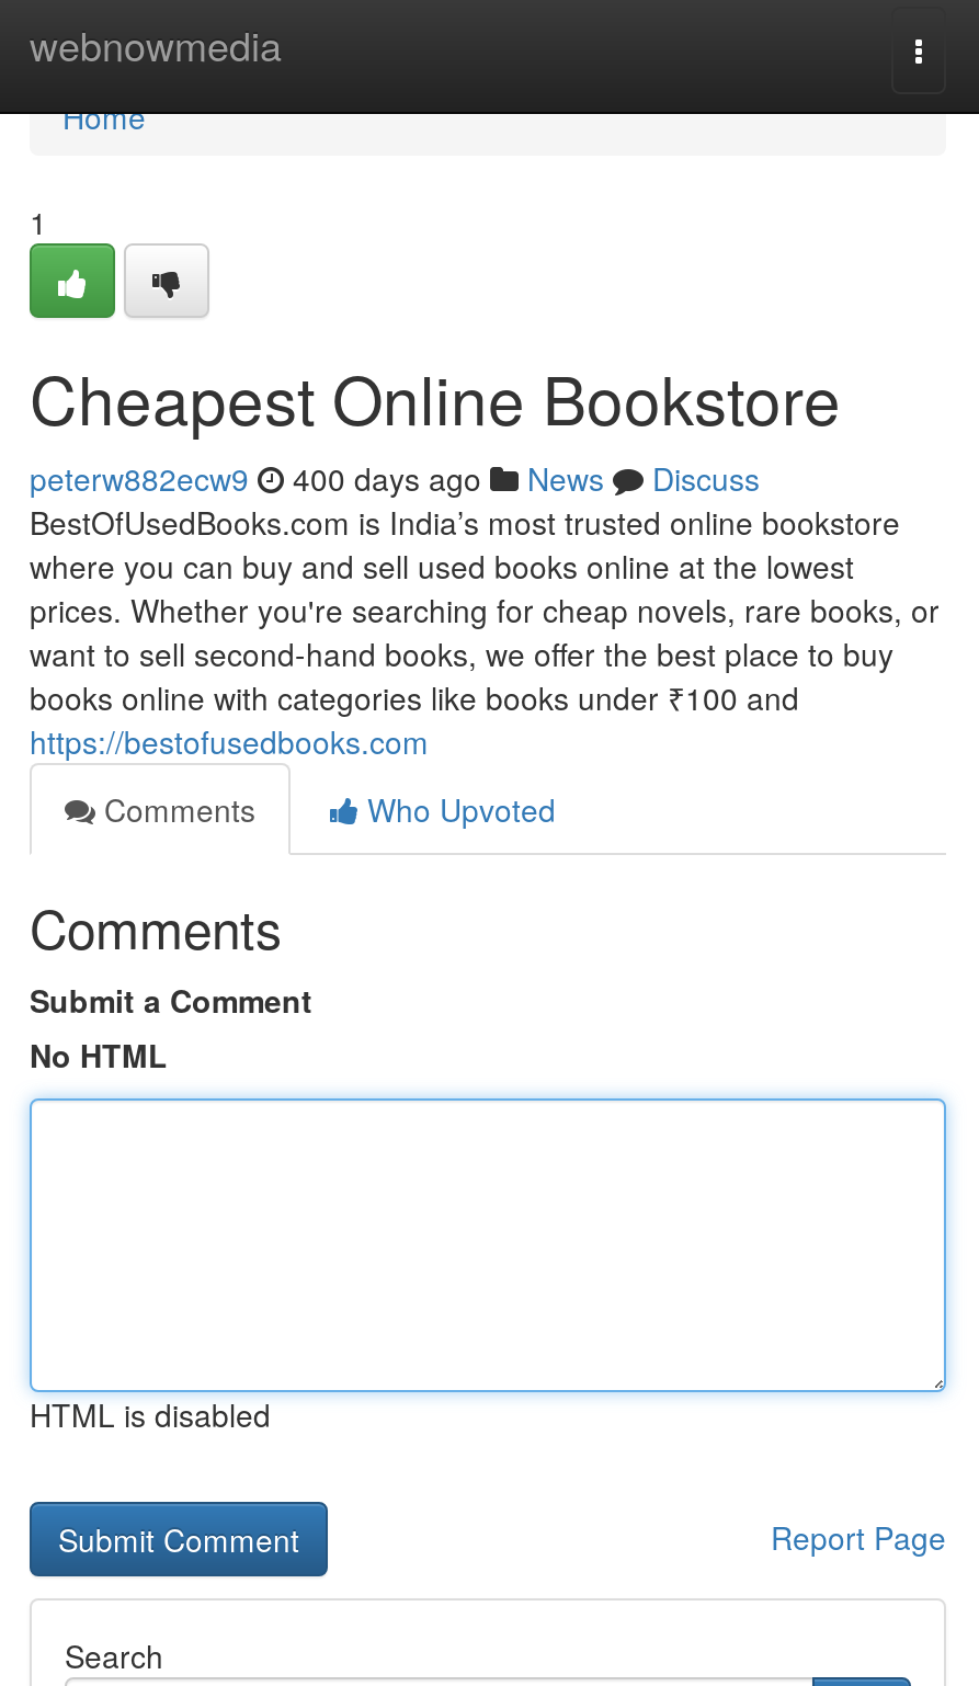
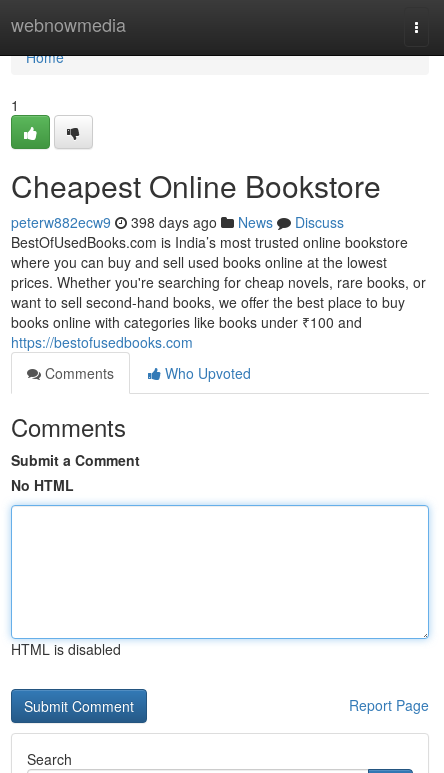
- peterw882ecw9 400 days ago News Discuss
+ peterw882ecw9 398 days ago News Discuss
